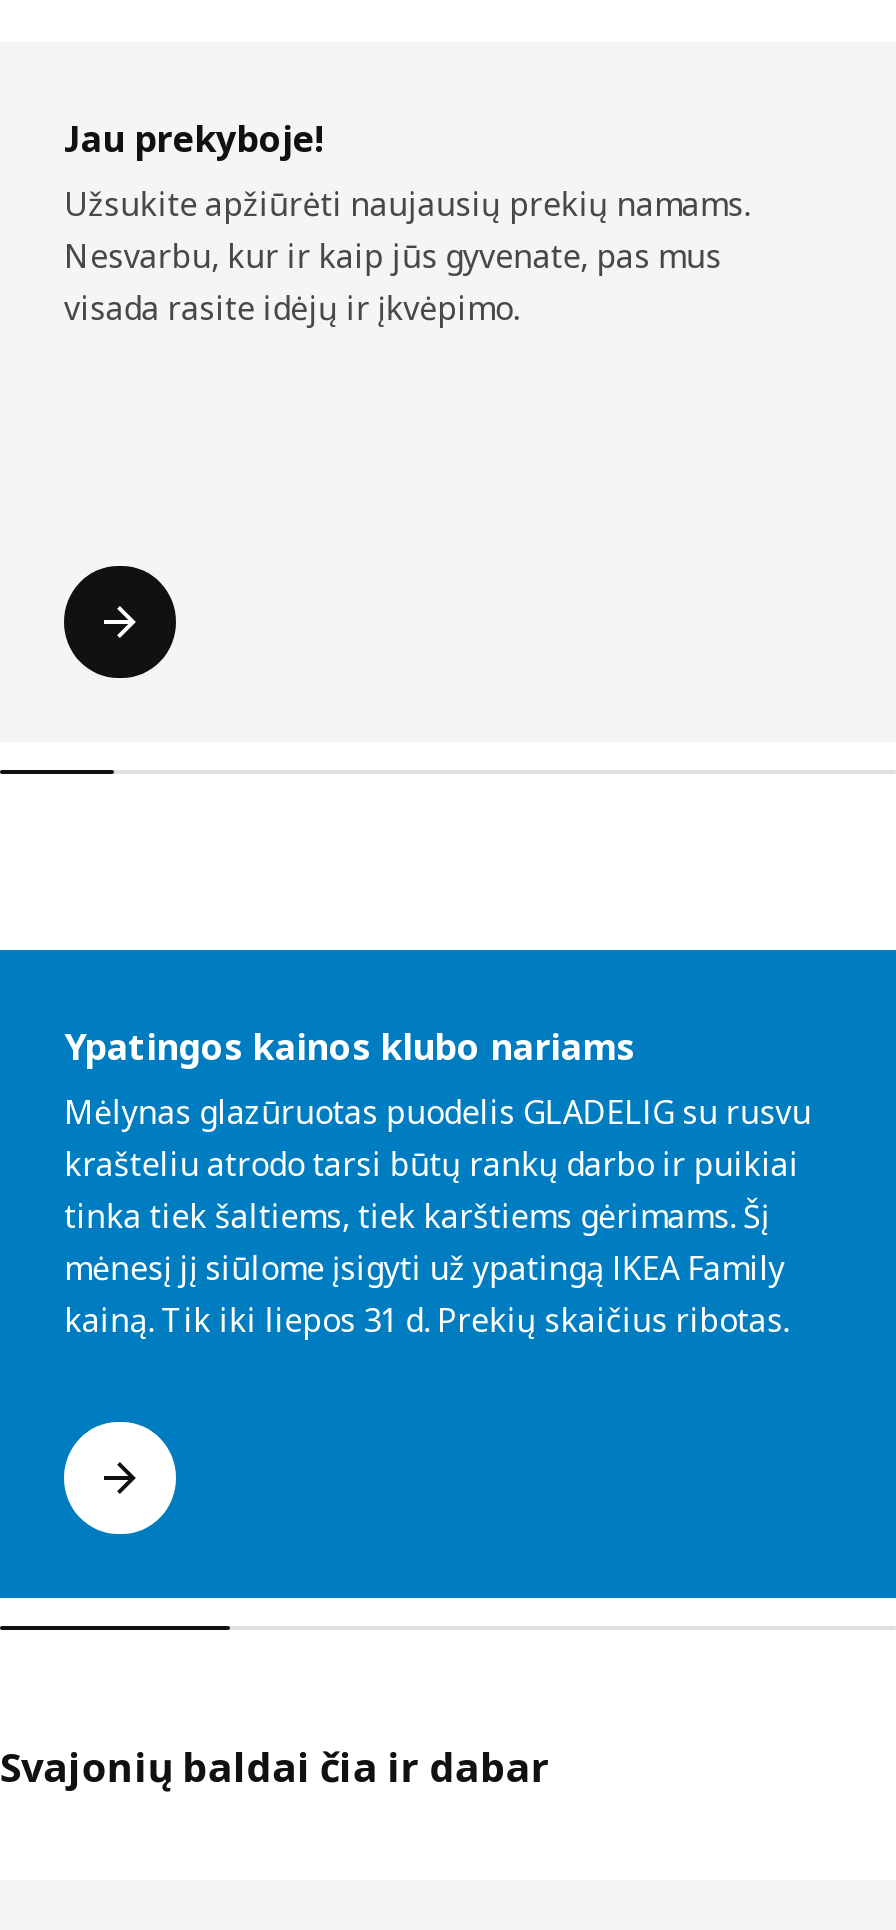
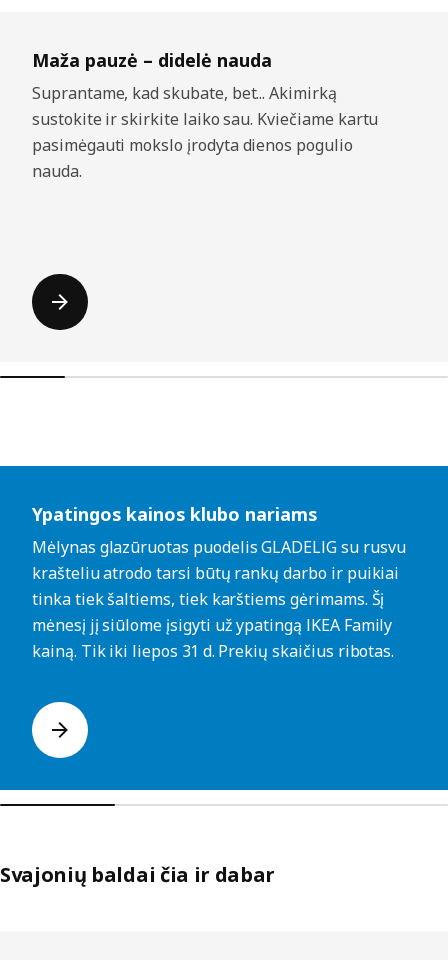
- Jau prekyboje!
- Užsukite apžiūrėti naujausių prekių namams.
- Nesvarbu, kur ir kaip jūs gyvenate, pas mus
- visada rasite idėjų ir įkvėpimo.
+ Maža pauzė – didelė nauda
+ Suprantame, kad skubate, bet... Akimirką
+ sustokite ir skirkite laiko sau. Kviečiame kartu
+ pasimėgauti mokslo įrodyta dienos pogulio
+ nauda.
